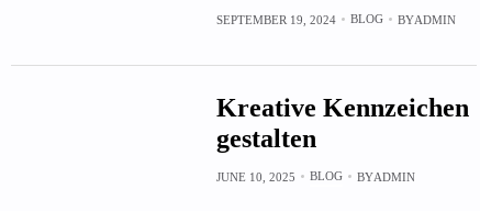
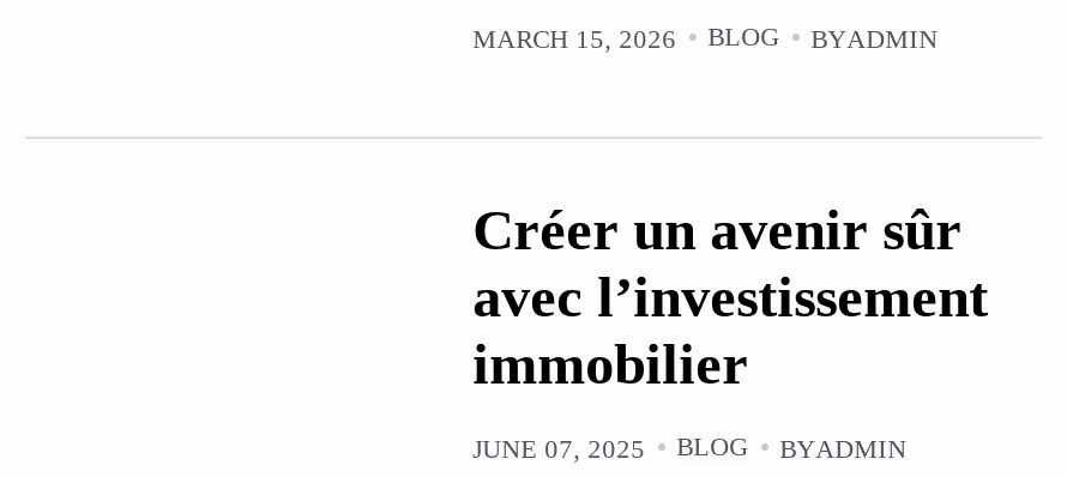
- SEPTEMBER 19, 2024 BLOG BYADMIN
+ MARCH 15, 2026 BLOG BYADMIN

- Kreative Kennzeichen
- gestalten
+ Créer un avenir sûr
+ avec l’investissement
+ immobilier

- JUNE 10, 2025 BLOG BYADMIN
+ JUNE 07, 2025 BLOG BYADMIN
